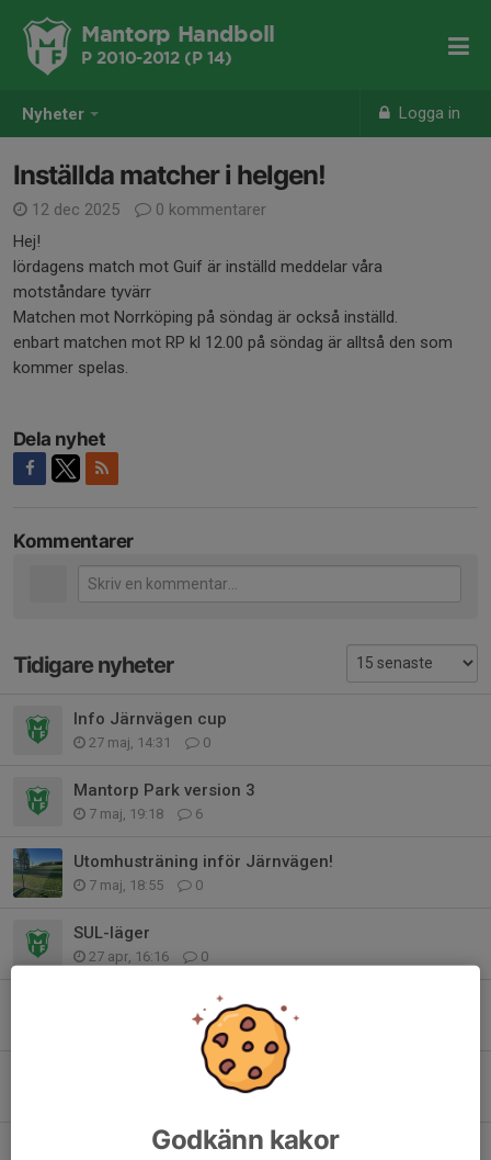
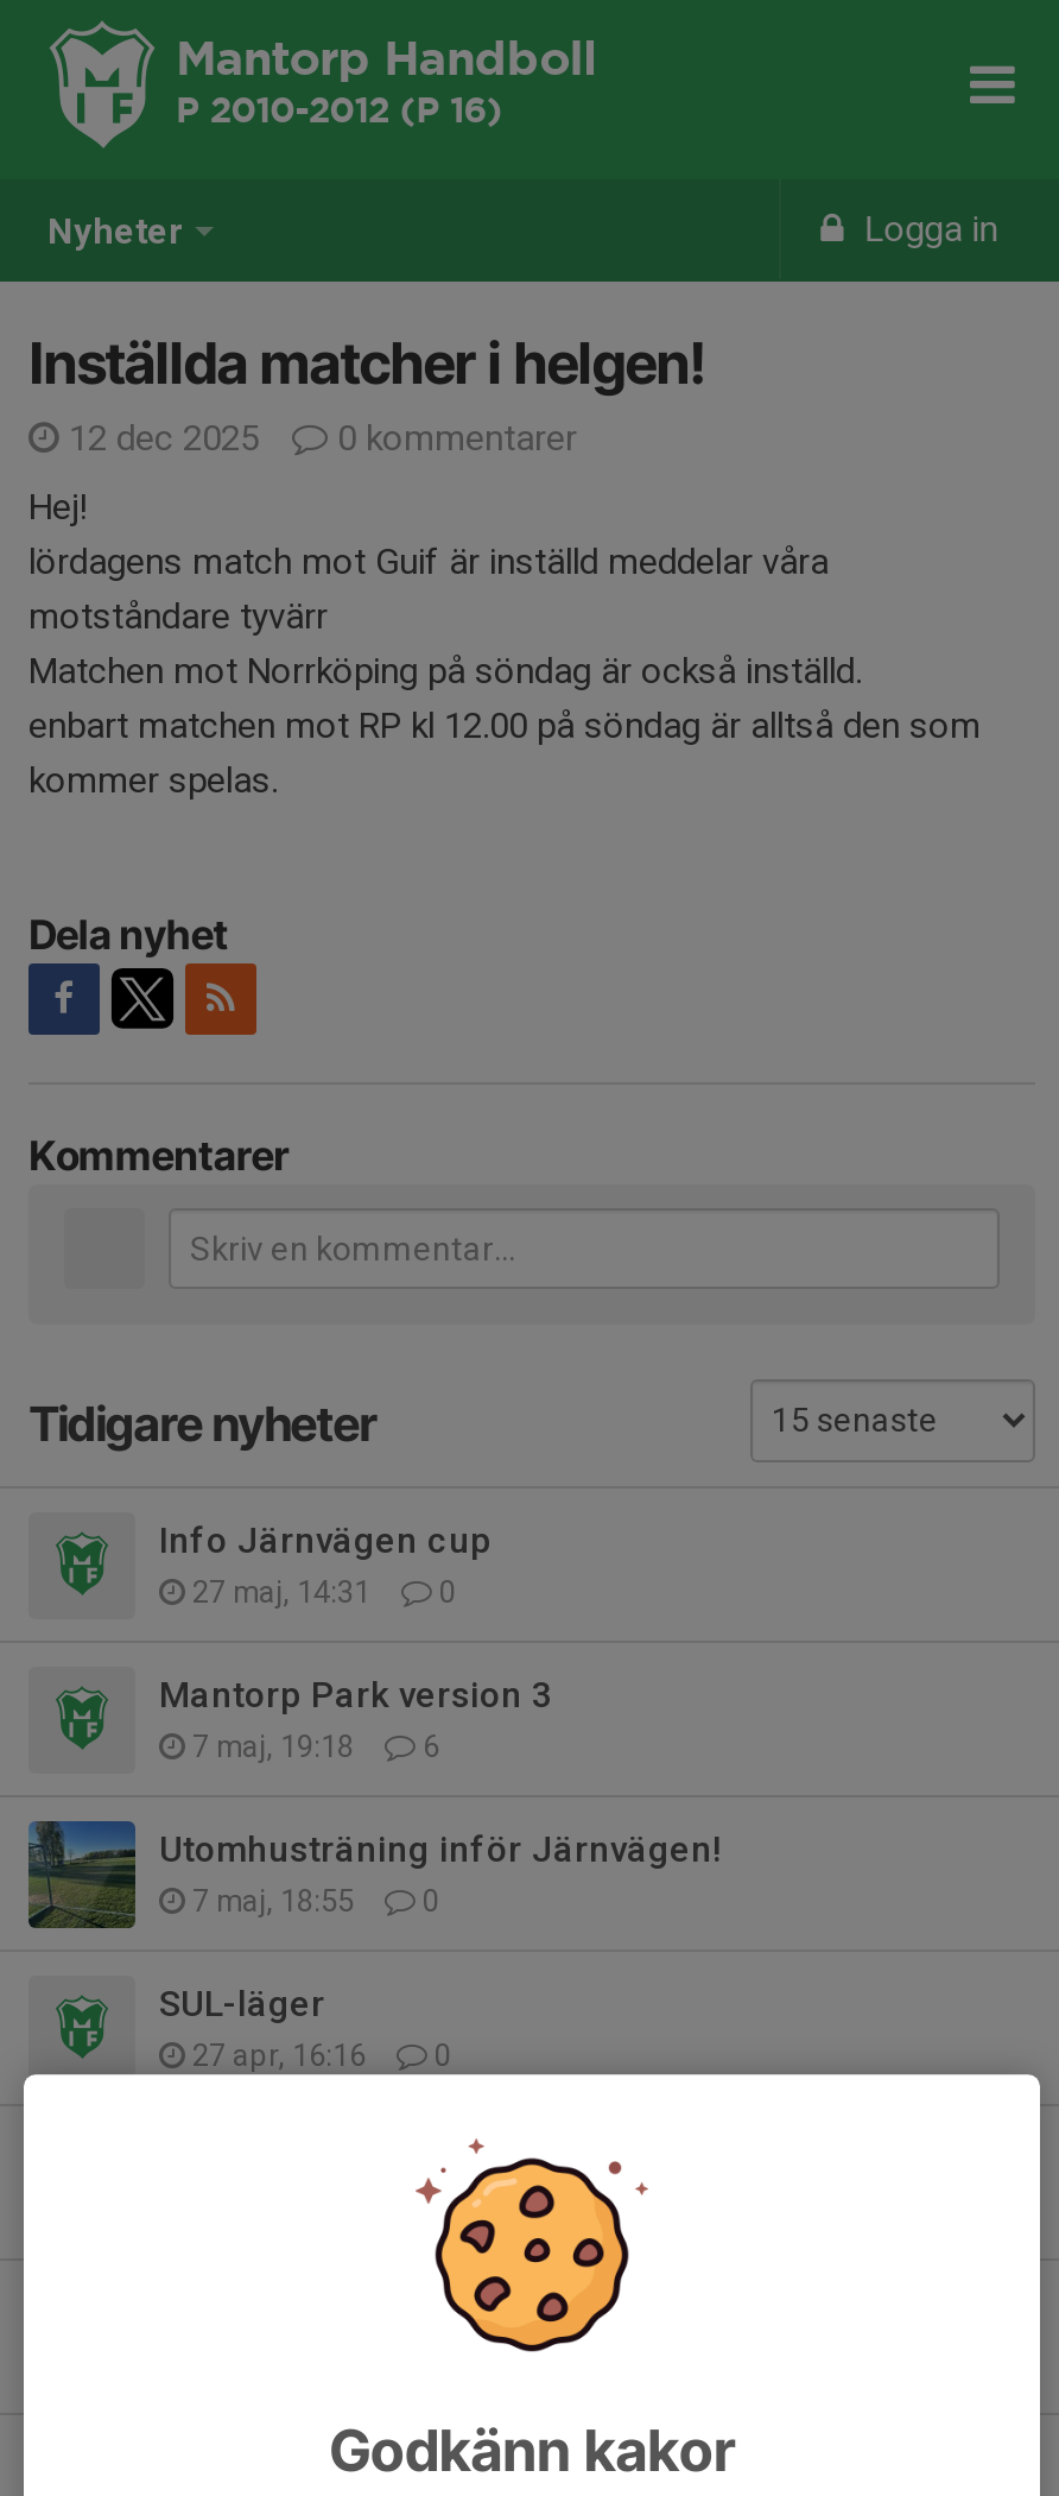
- P 2010-2012 (P 14)
+ P 2010-2012 (P 16)
